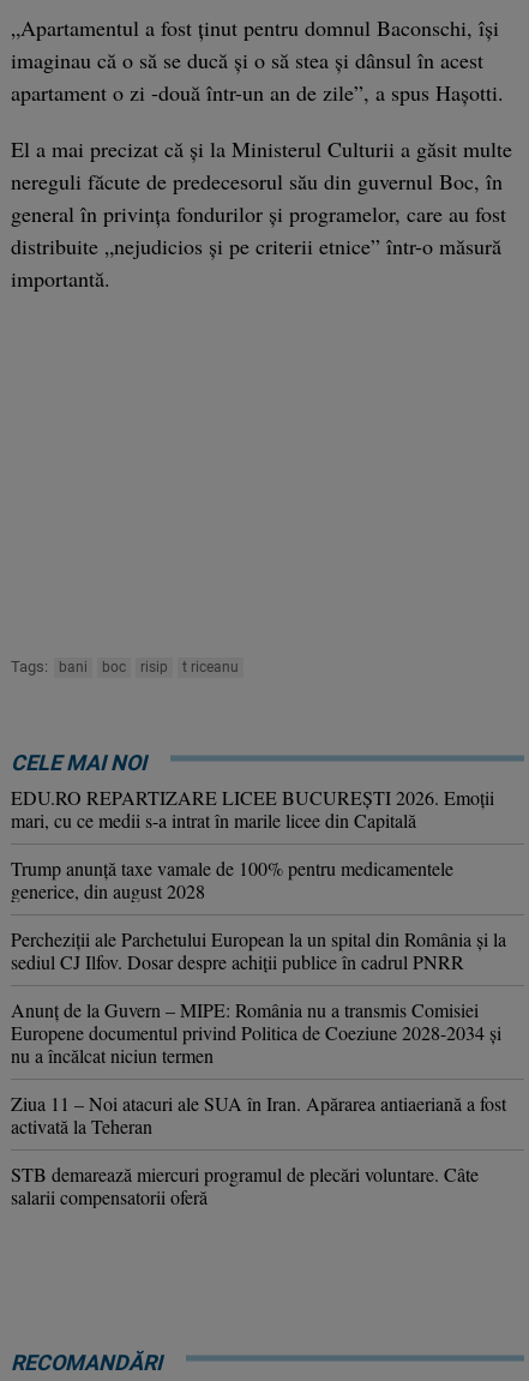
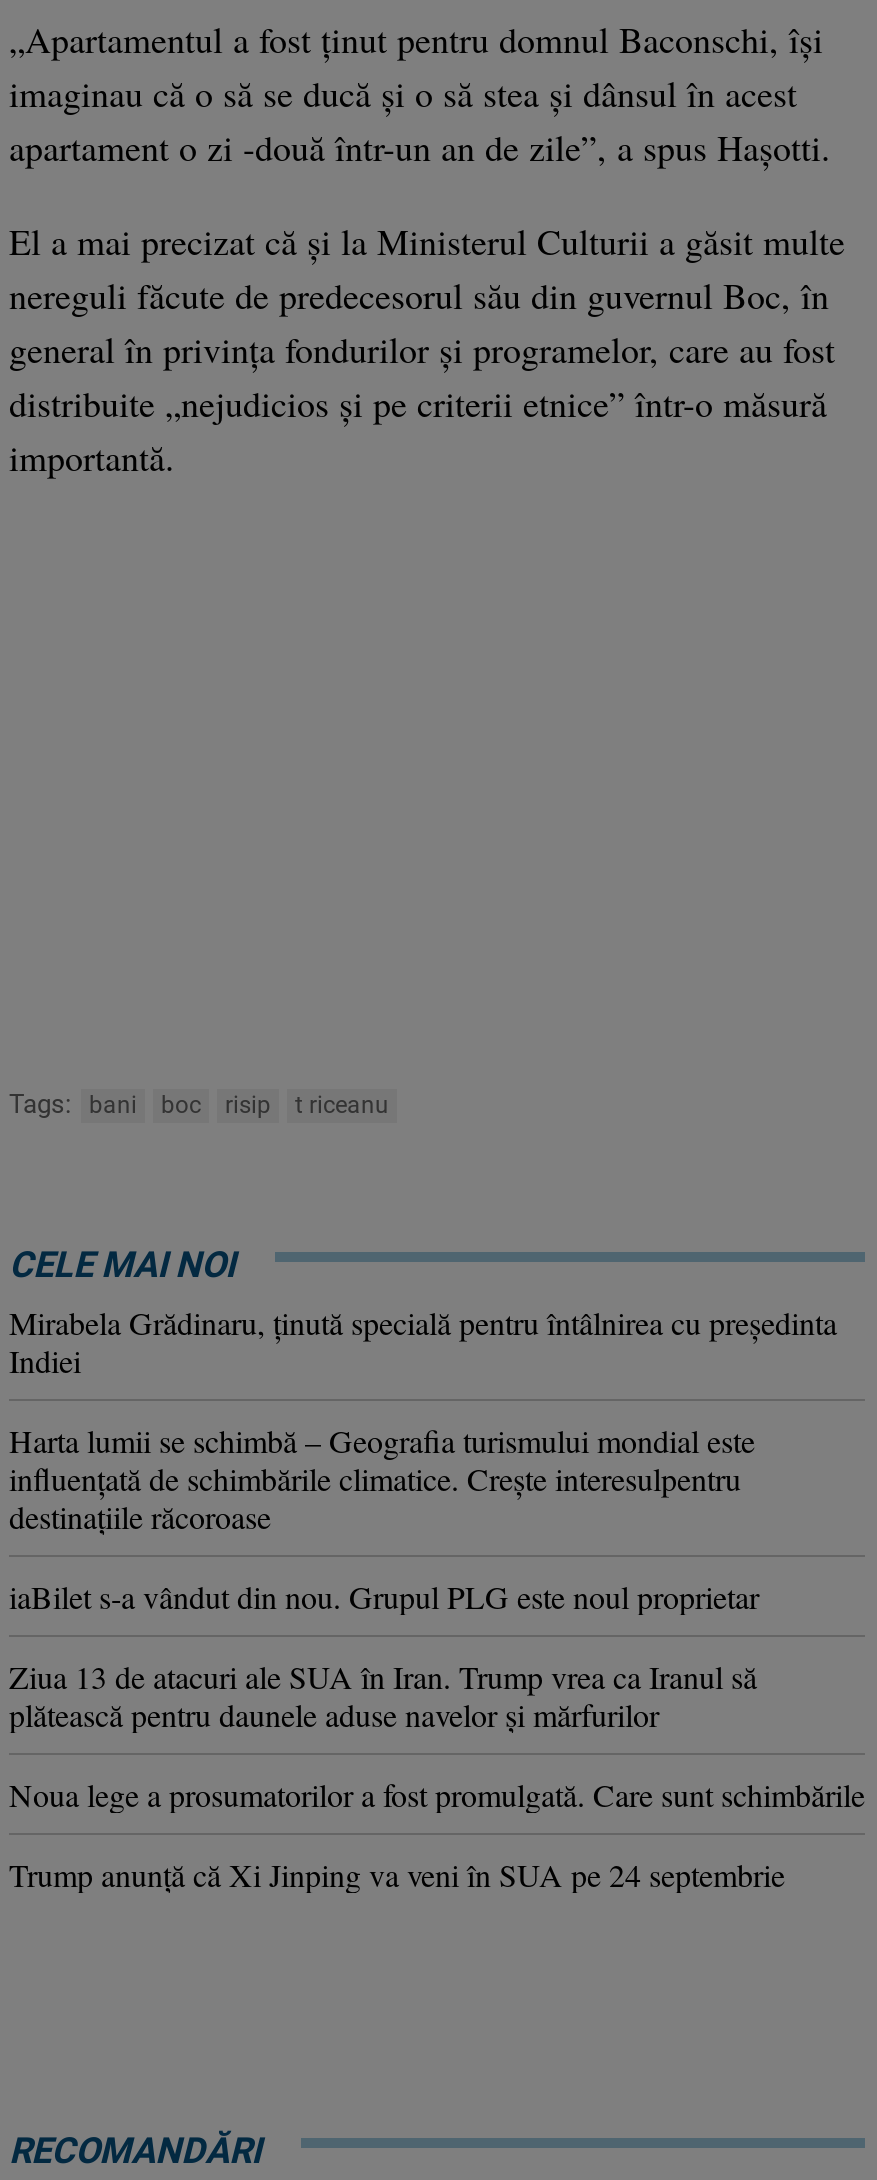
- EDU.RO REPARTIZARE LICEE BUCUREŞTI 2026. Emoţii
- mari, cu ce medii s-a intrat în marile licee din Capitală
+ Mirabela Grădinaru, ţinută specială pentru întâlnirea cu preşedinta
+ Indiei

- Trump anunţă taxe vamale de 100% pentru medicamentele
- generice, din august 2028
+ Harta lumii se schimbă – Geografia turismului mondial este
+ influenţată de schimbările climatice. Creşte interesulpentru
+ destinaţiile răcoroase

- Percheziţii ale Parchetului European la un spital din România şi la
- sediul CJ Ilfov. Dosar despre achiţii publice în cadrul PNRR
+ iaBilet s-a vândut din nou. Grupul PLG este noul proprietar

- Anunţ de la Guvern – MIPE: România nu a transmis Comisiei
- Europene documentul privind Politica de Coeziune 2028-2034 şi
- nu a încălcat niciun termen
+ Ziua 13 de atacuri ale SUA în Iran. Trump vrea ca Iranul să
+ plătească pentru daunele aduse navelor şi mărfurilor

- Ziua 11 – Noi atacuri ale SUA în Iran. Apărarea antiaeriană a fost
- activată la Teheran
+ Noua lege a prosumatorilor a fost promulgată. Care sunt schimbările

- STB demarează miercuri programul de plecări voluntare. Câte
- salarii compensatorii oferă
+ Trump anunţă că Xi Jinping va veni în SUA pe 24 septembrie
